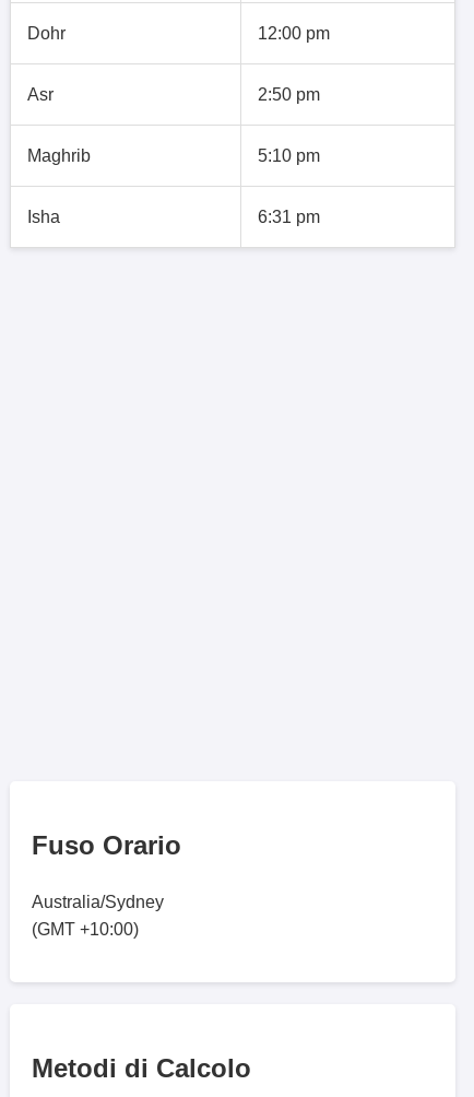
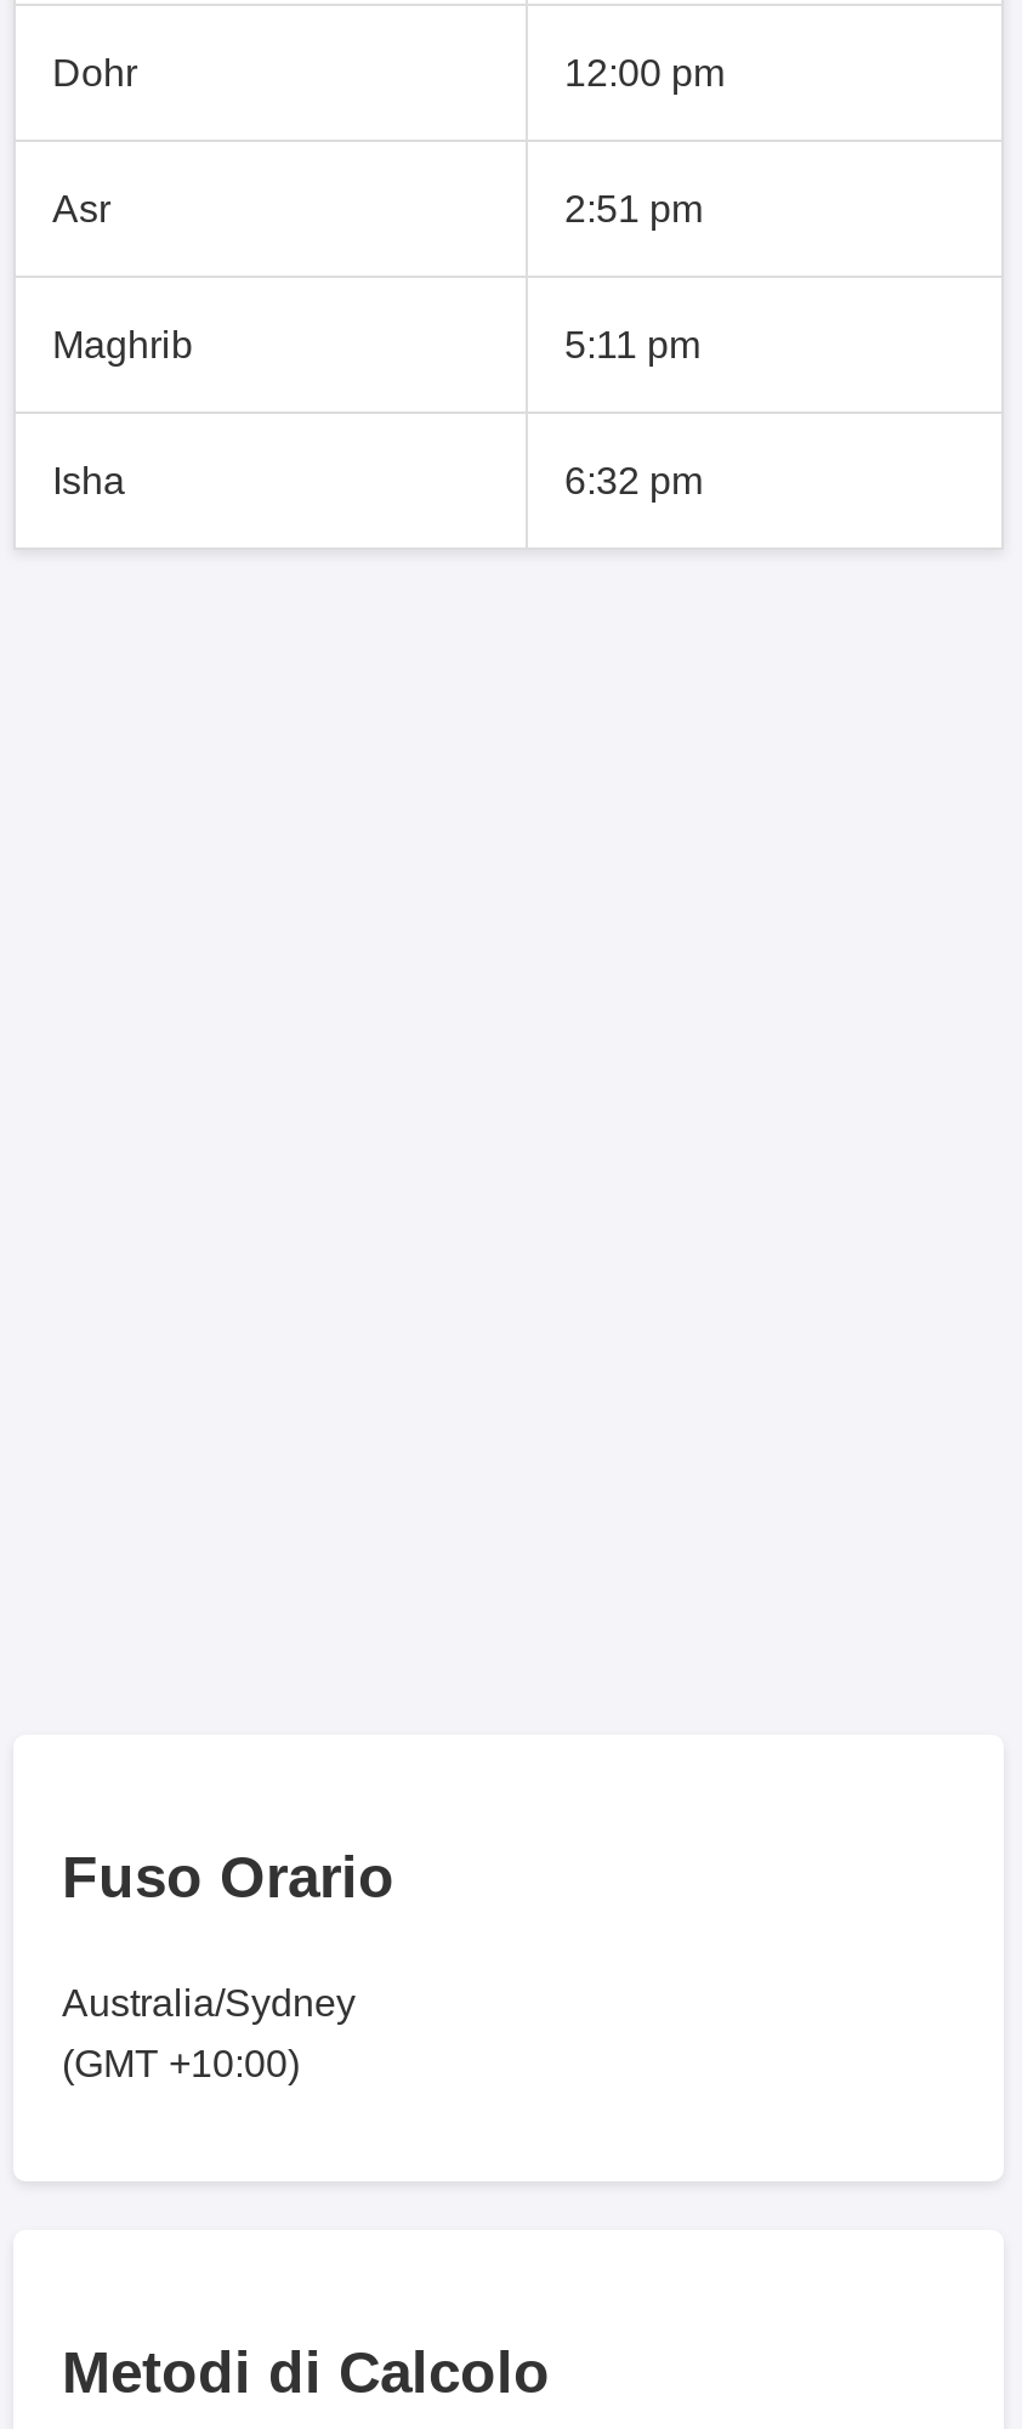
- 2:50 pm
+ 2:51 pm

- 5:10 pm
+ 5:11 pm

- 6:31 pm
+ 6:32 pm
